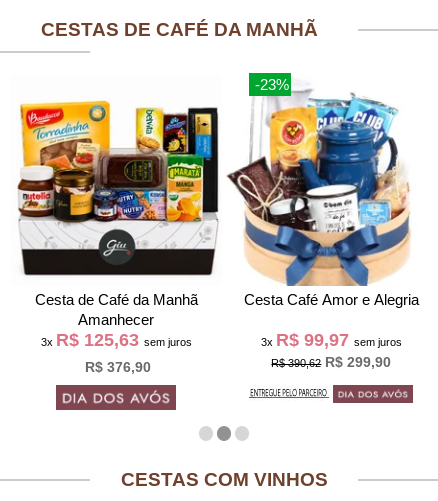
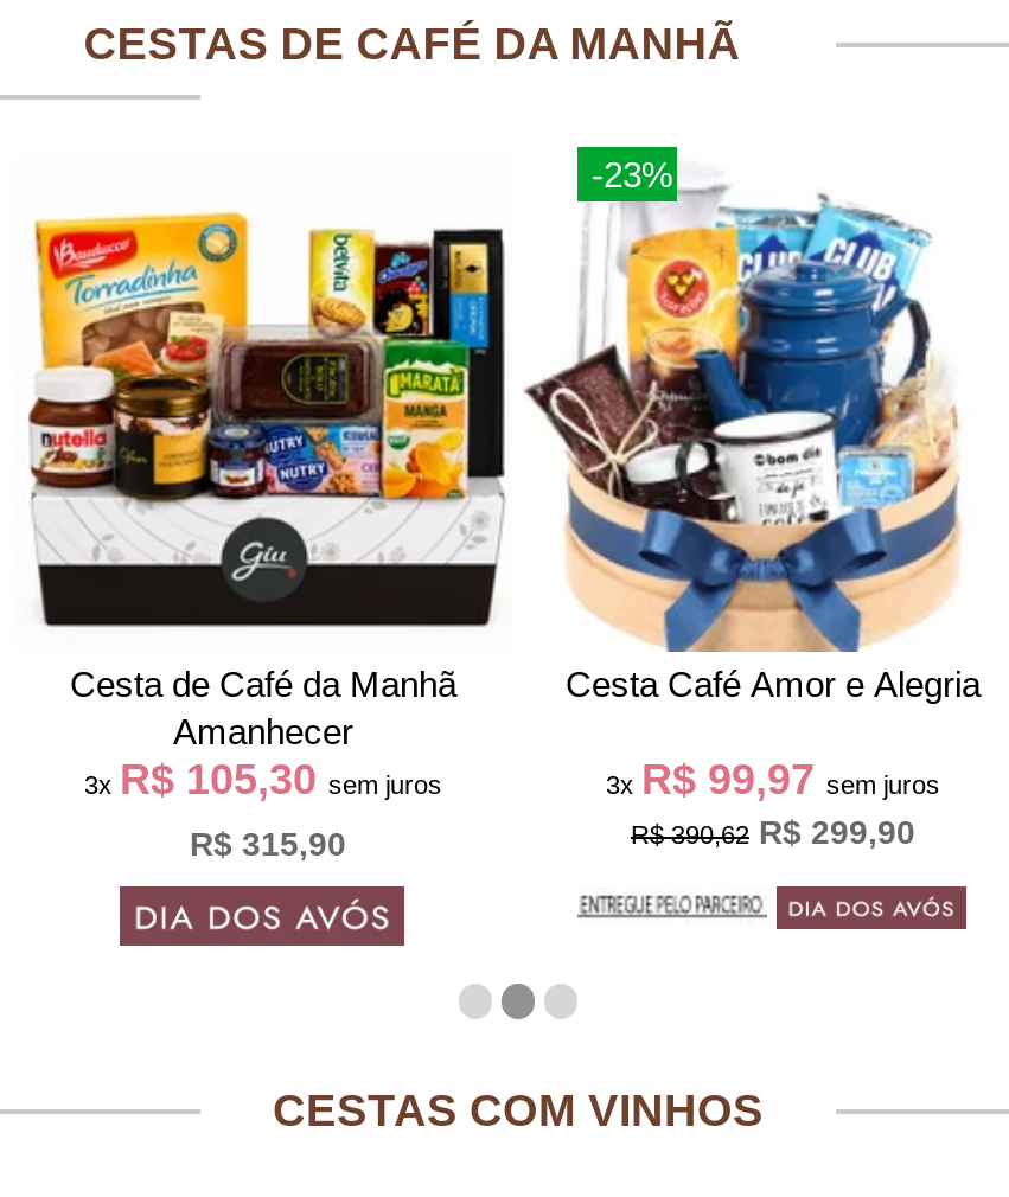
- 3x R$ 125,63 sem juros
+ 3x R$ 105,30 sem juros

- R$ 376,90
+ R$ 315,90
